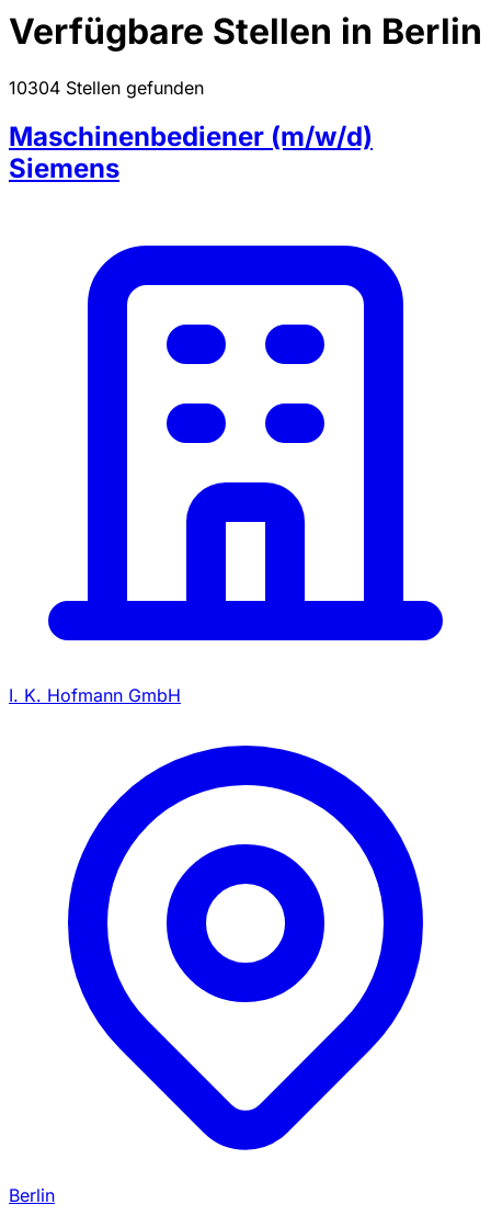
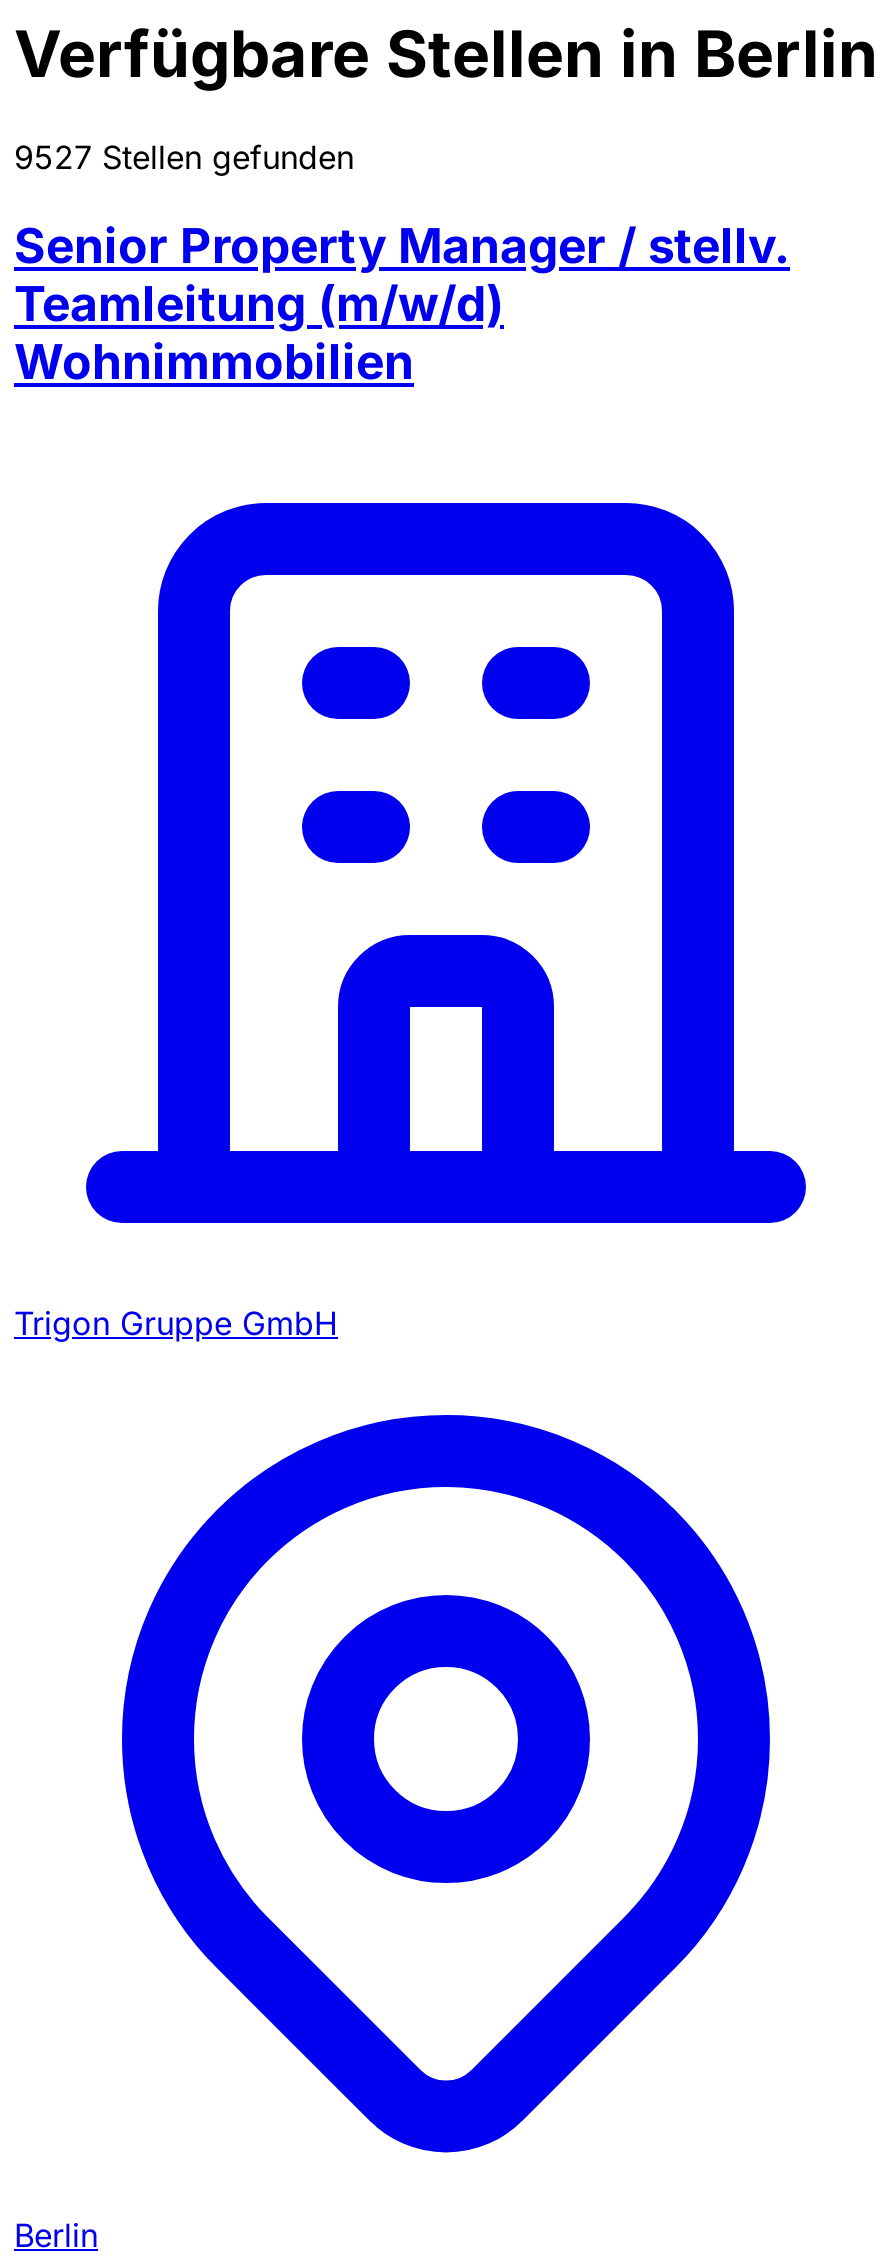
- 10304 Stellen gefunden
+ 9527 Stellen gefunden

- Maschinenbediener (m/w/d)
- Siemens
+ Senior Property Manager / stellv.
+ Teamleitung (m/w/d)
+ Wohnimmobilien

- I. K. Hofmann GmbH
+ Trigon Gruppe GmbH
